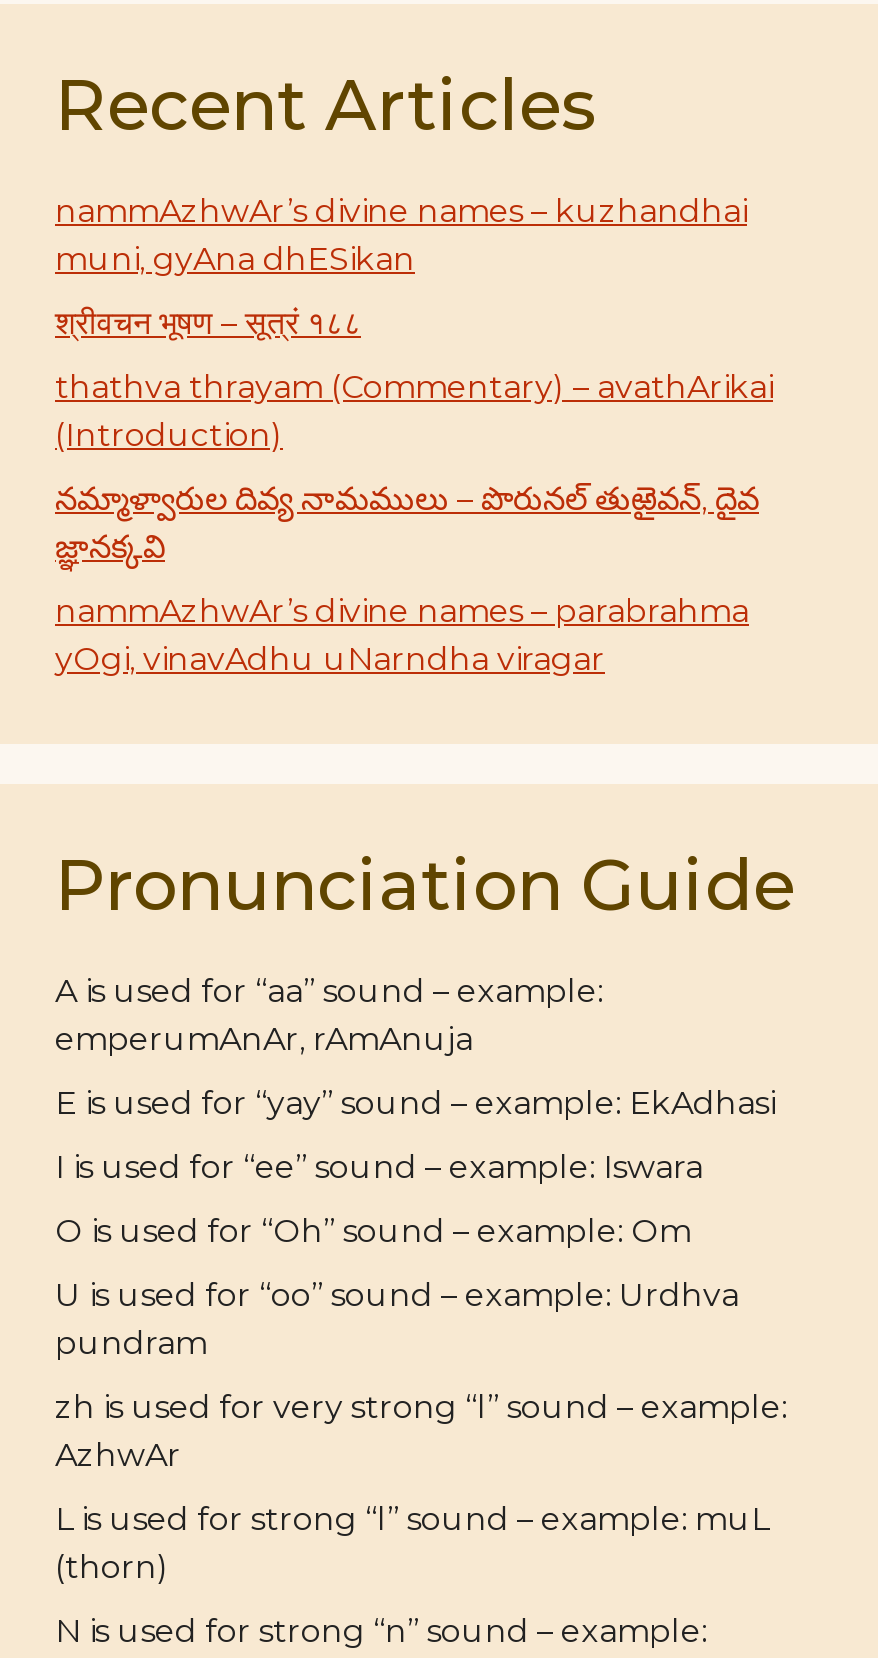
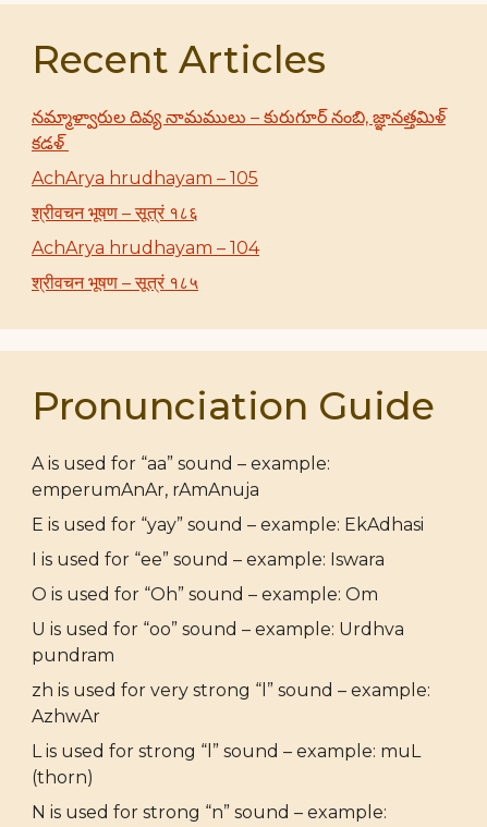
- nammAzhwAr’s divine names – kuzhandhai
- muni, gyAna dhESikan
+ నమ్మాళ్వారుల దివ్య నామములు – కురుగూర్ నంబి, జ్ఞానత్తమిళ్
+ కడళ్

- श्रीवचन भूषण – सूत्रं १८८
+ AchArya hrudhayam – 105

- thathva thrayam (Commentary) – avathArikai
- (Introduction)
+ श्रीवचन भूषण – सूत्रं १८६

- నమ్మాళ్వారుల దివ్య నామములు – పొరునల్ తుఱైవన్, దైవ
- జ్ఞానక్కవి
+ AchArya hrudhayam – 104

- nammAzhwAr’s divine names – parabrahma
- yOgi, vinavAdhu uNarndha viragar
+ श्रीवचन भूषण – सूत्रं १८५
